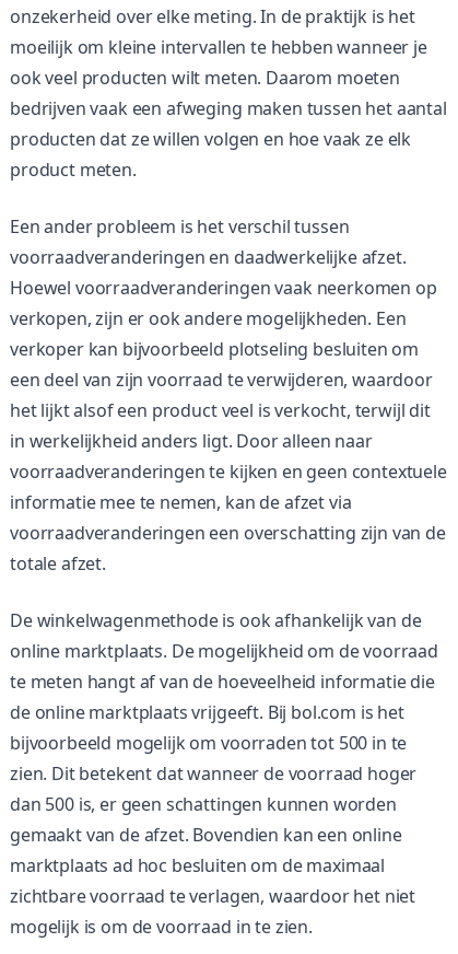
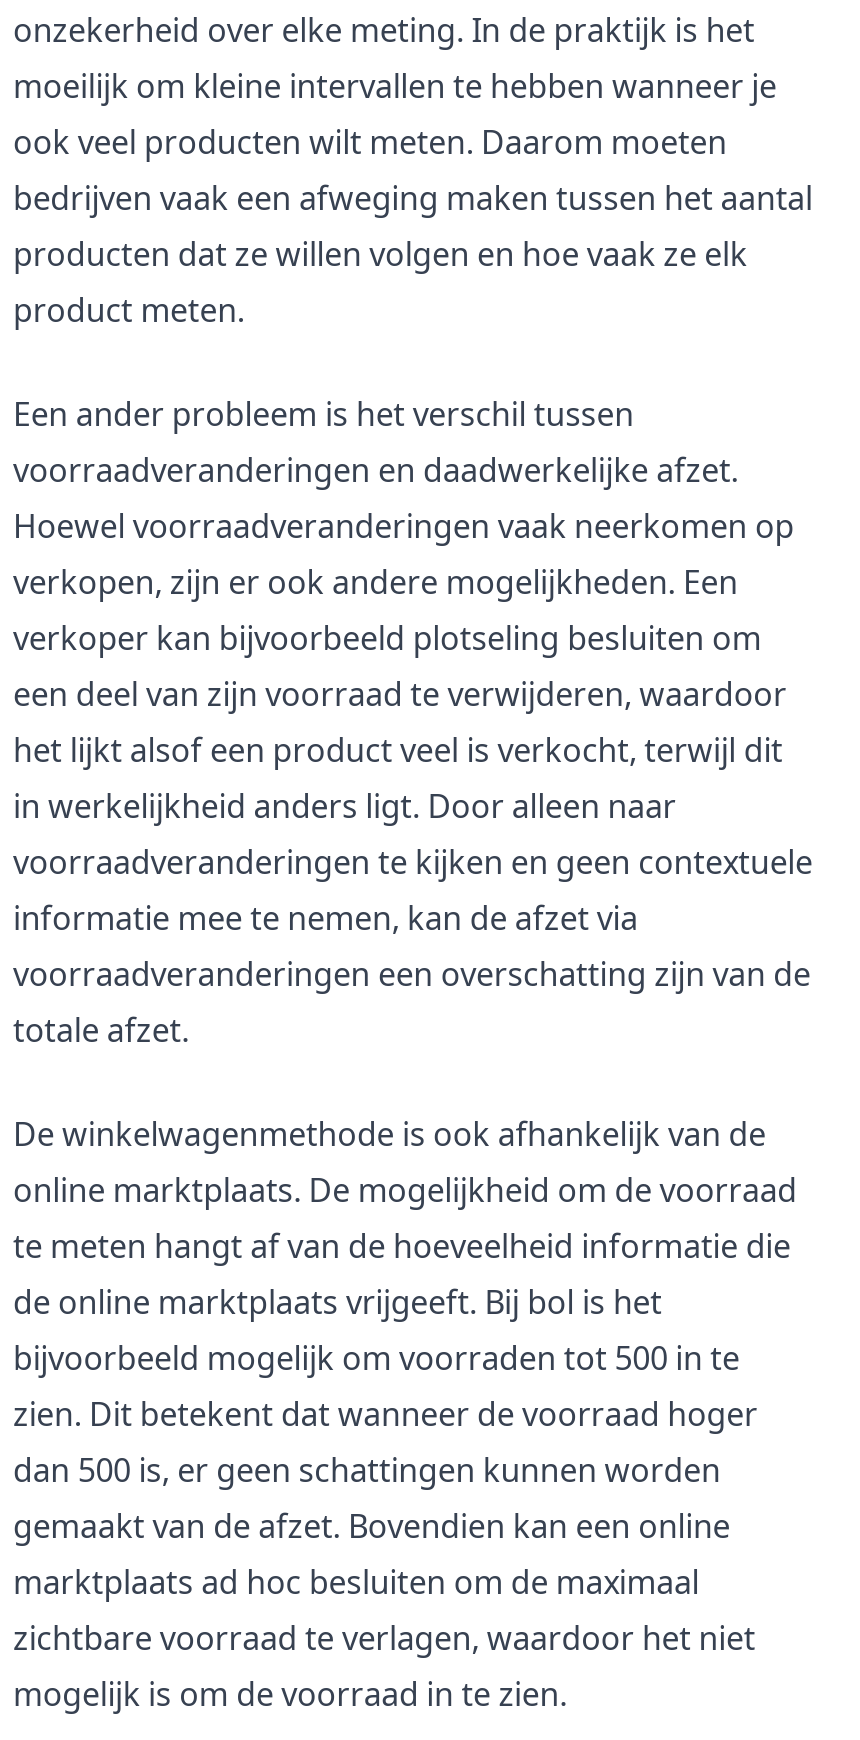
- de online marktplaats vrijgeeft. Bij bol.com is het
+ de online marktplaats vrijgeeft. Bij bol is het
